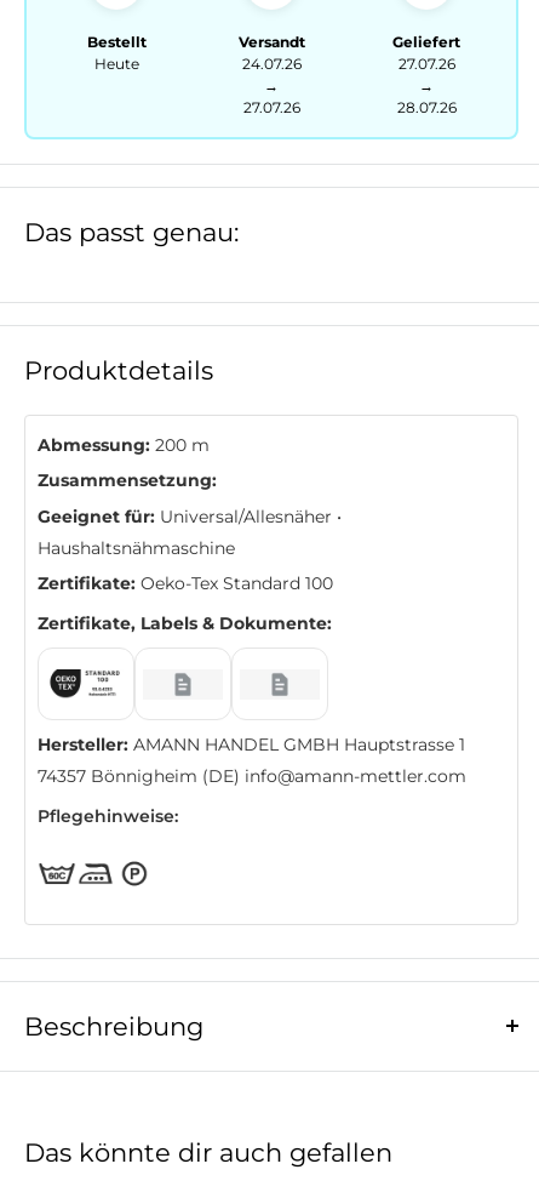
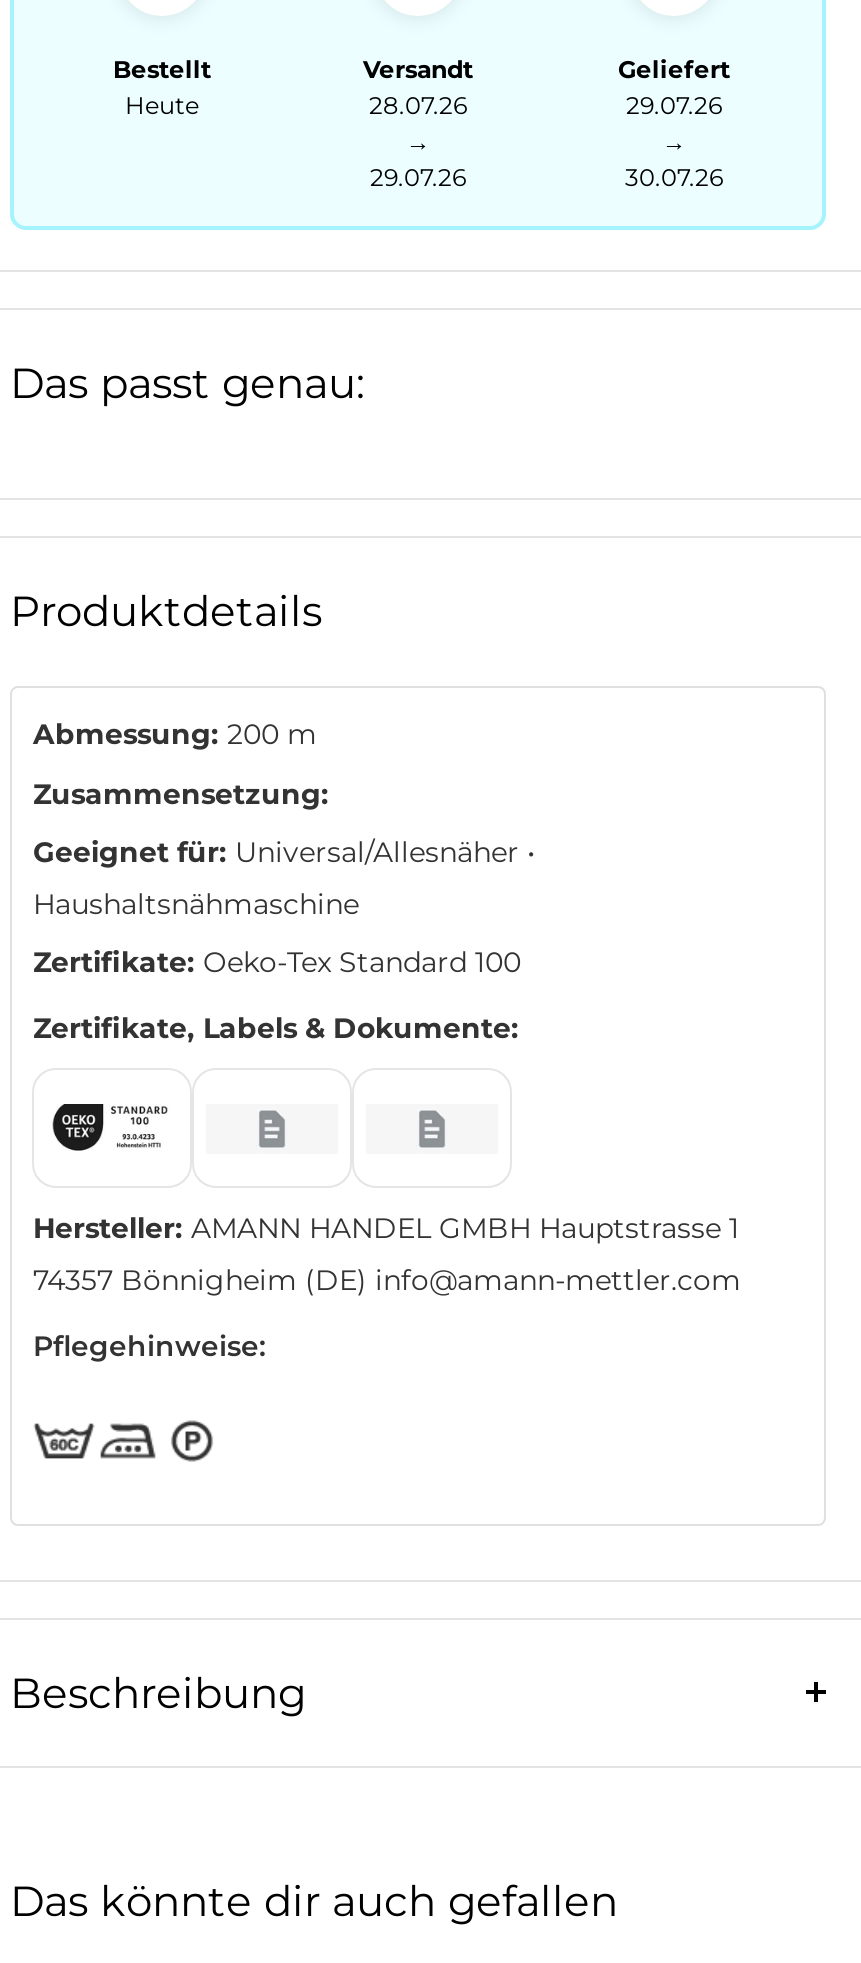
- 24.07.26
+ 28.07.26

- 27.07.26
+ 29.07.26

- 27.07.26
+ 29.07.26

- 28.07.26
+ 30.07.26
